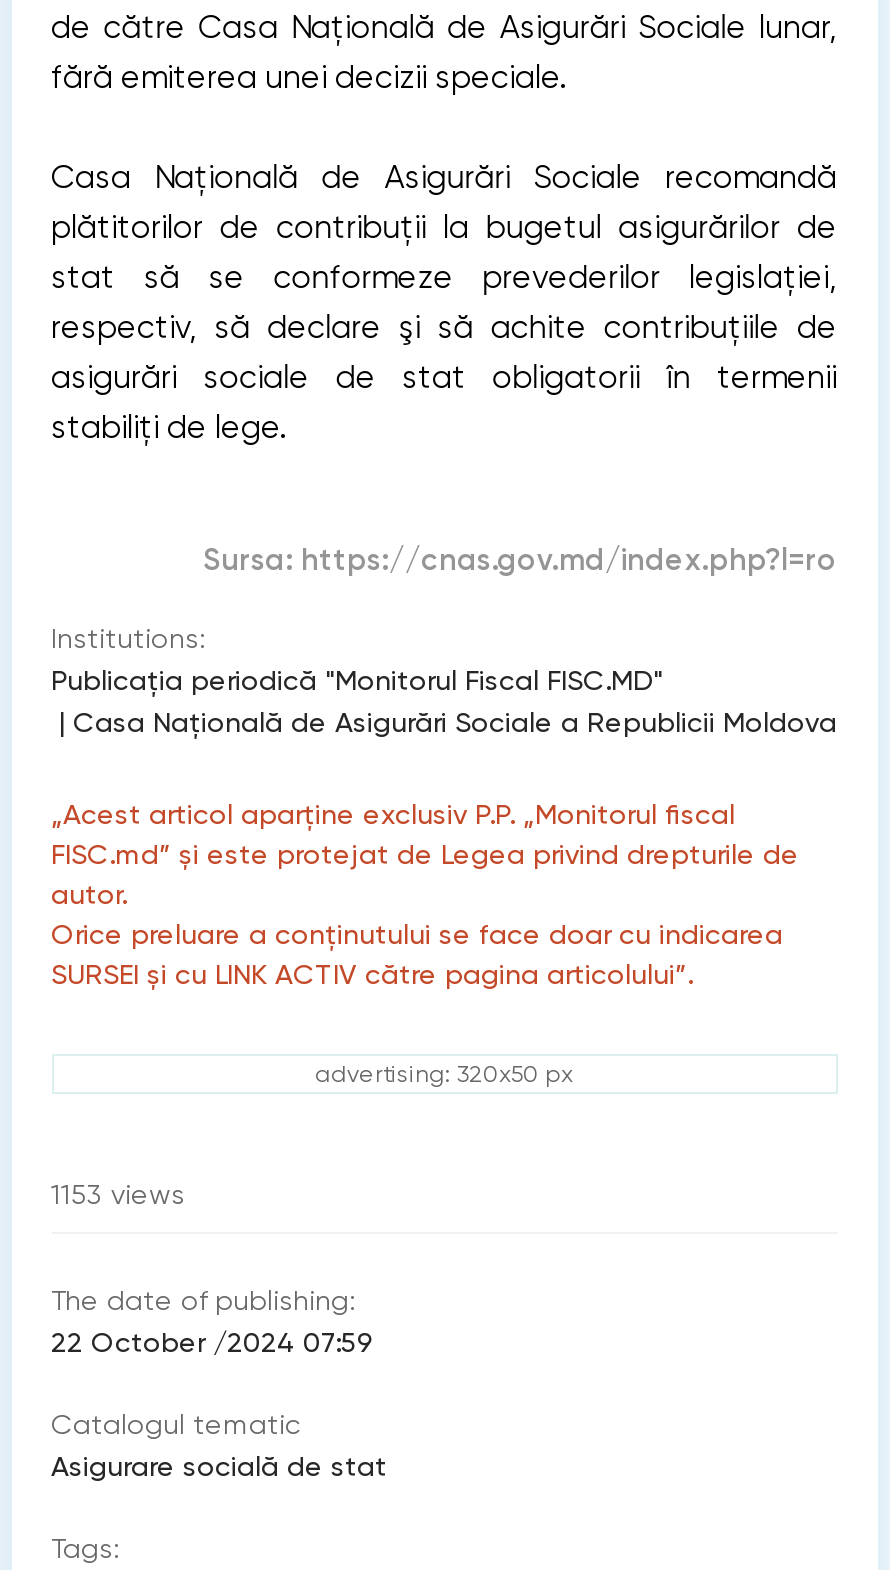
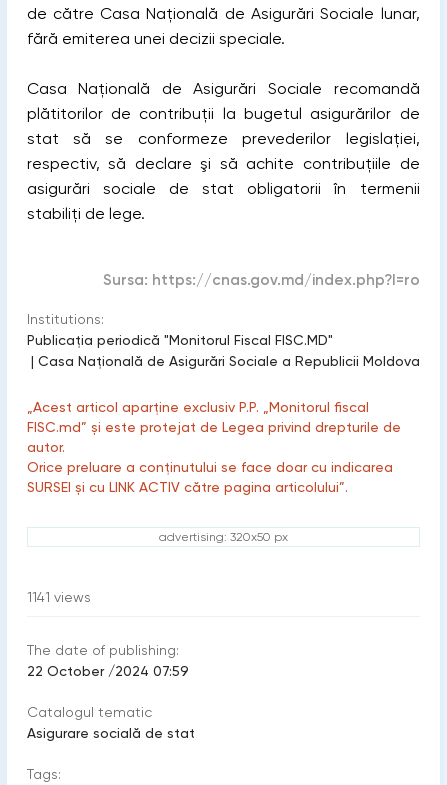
- 1153 views
+ 1141 views
